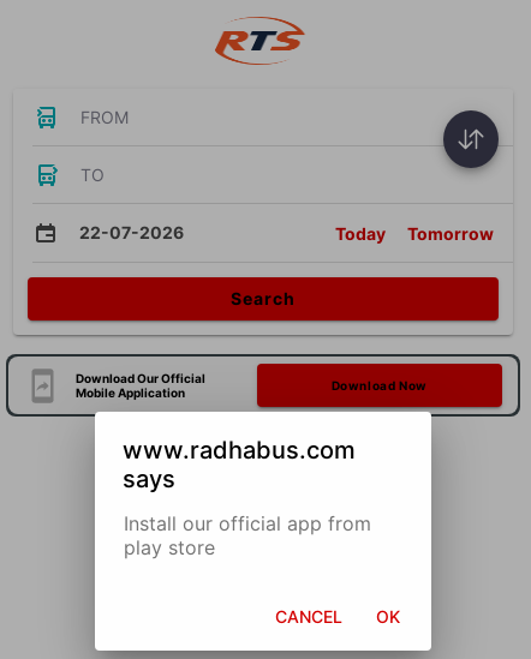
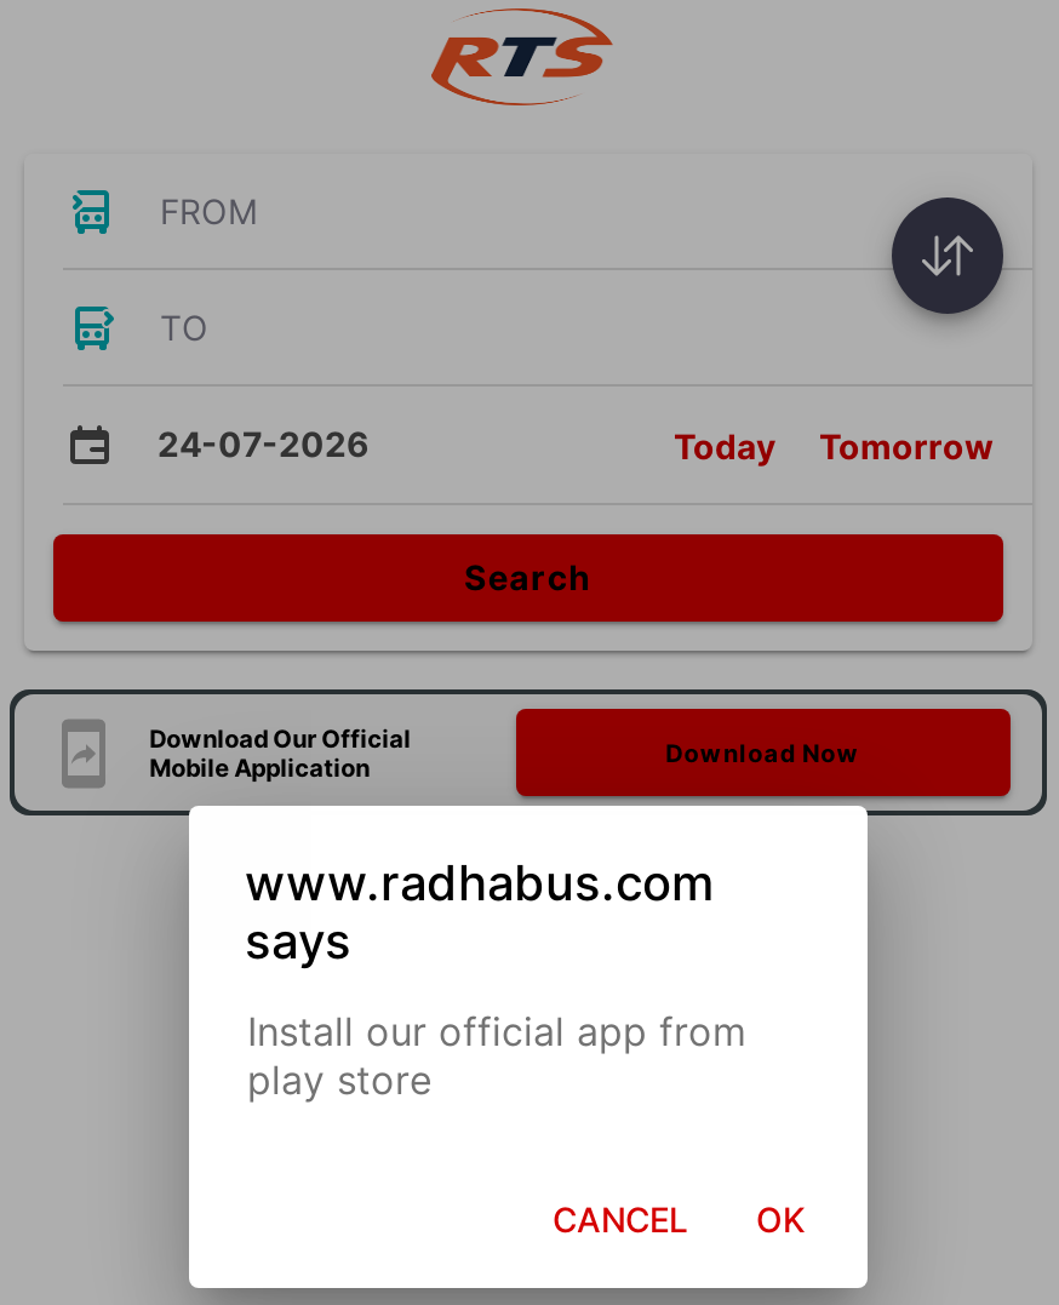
- 22-07-2026
+ 24-07-2026
